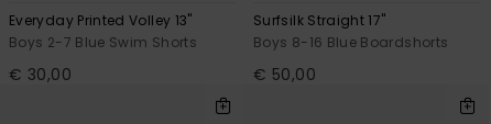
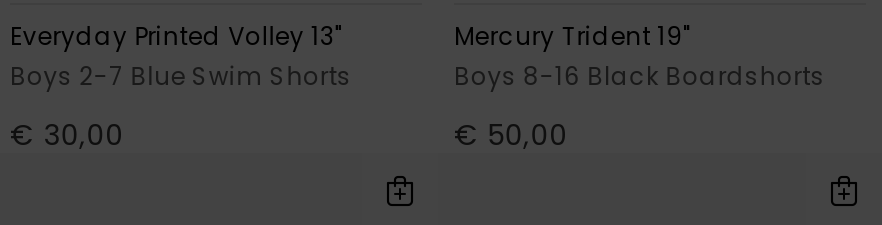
- Surfsilk Straight 17"
- Boys 8-16 Blue Boardshorts
+ Mercury Trident 19"
+ Boys 8-16 Black Boardshorts
